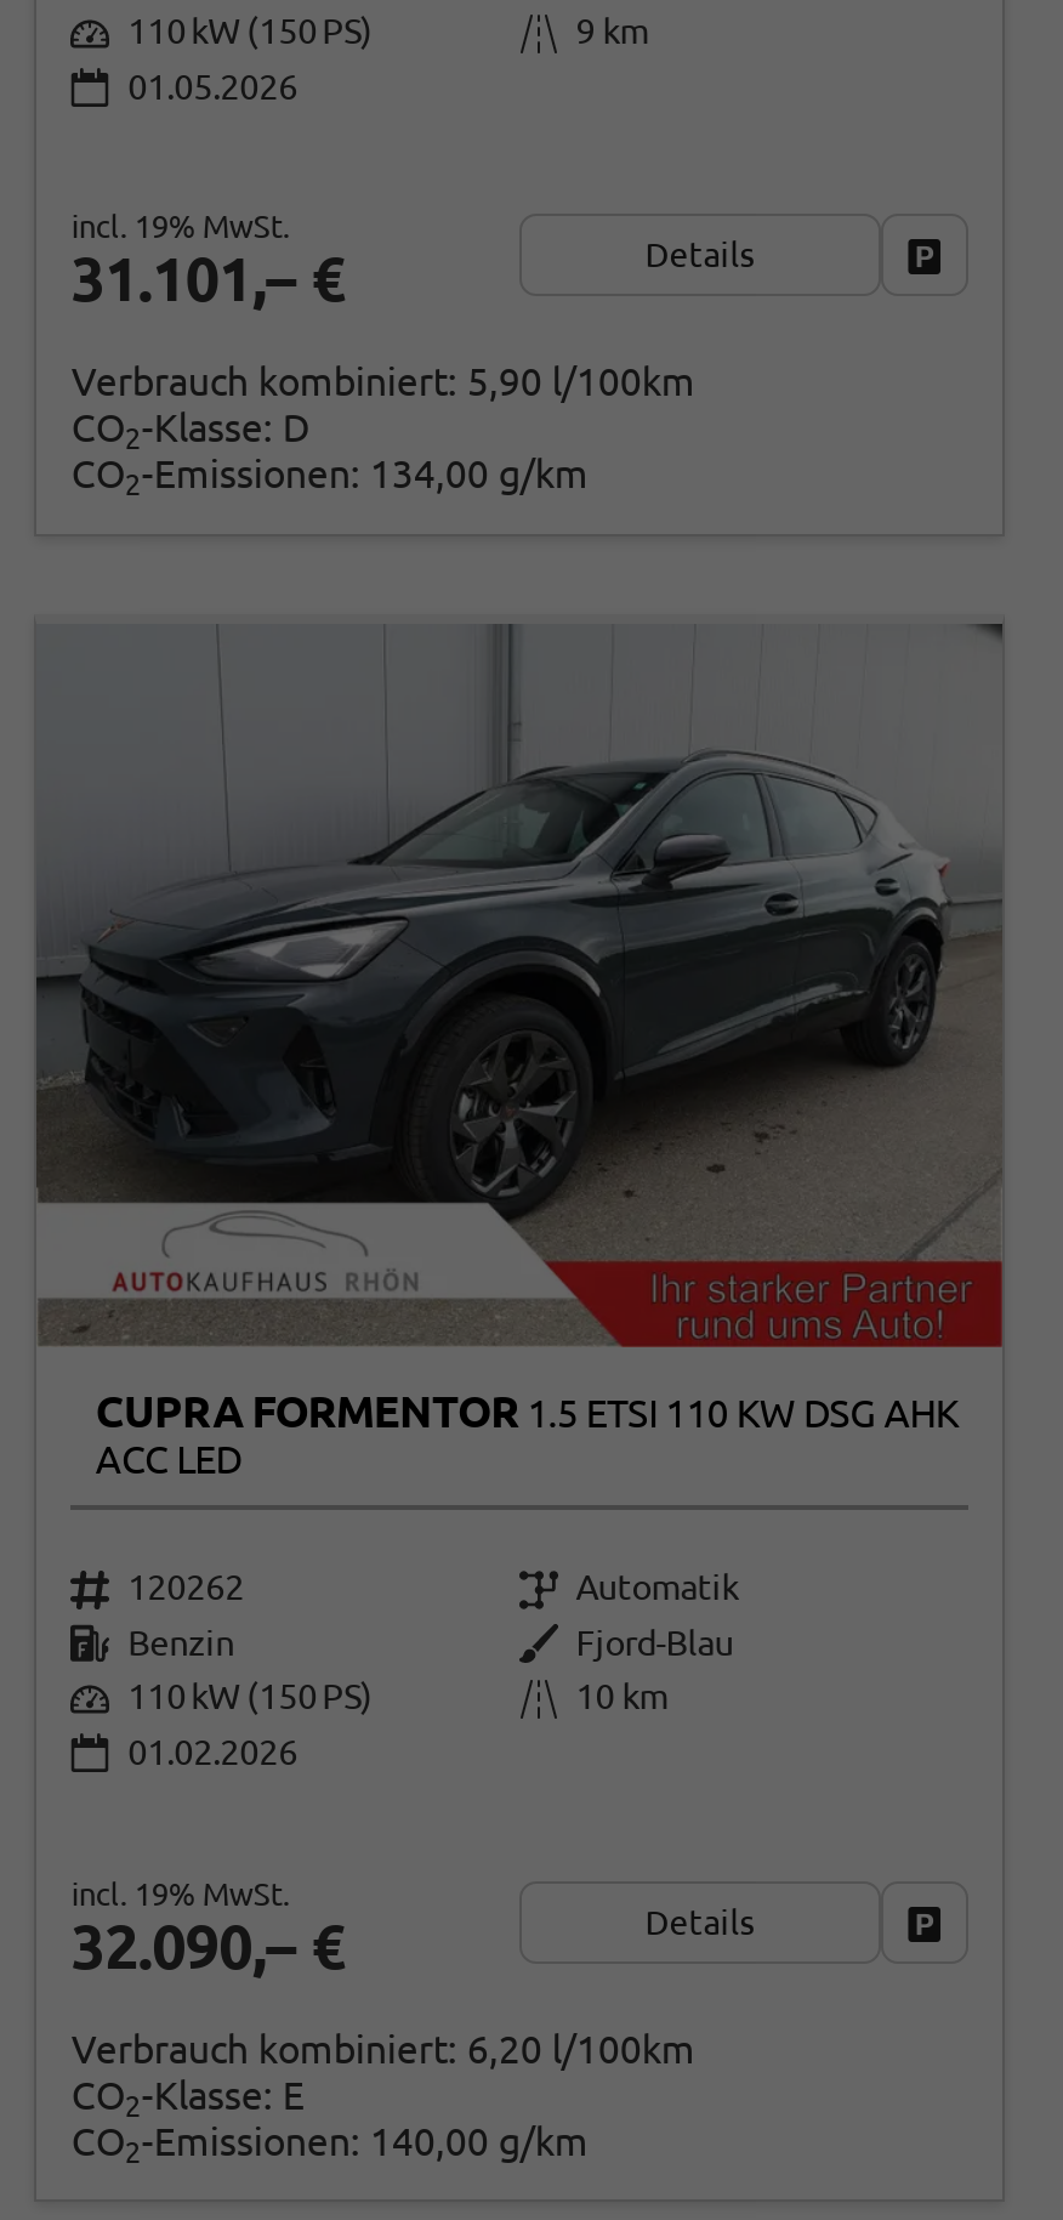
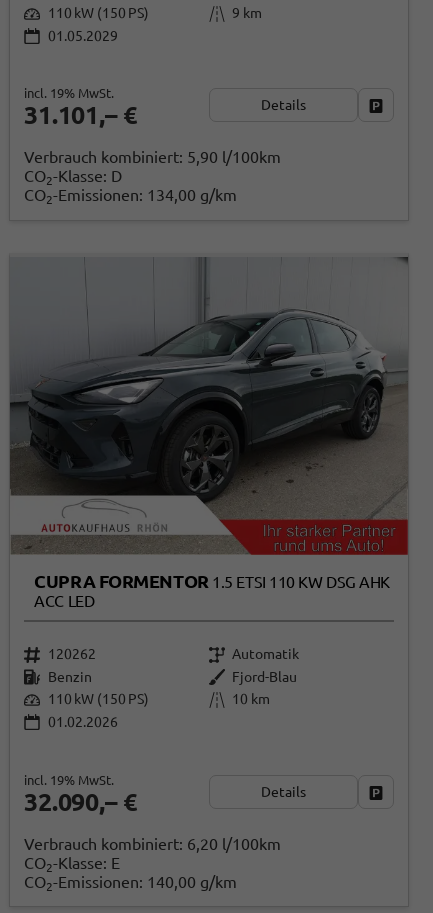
- 01.05.2026
+ 01.05.2029
